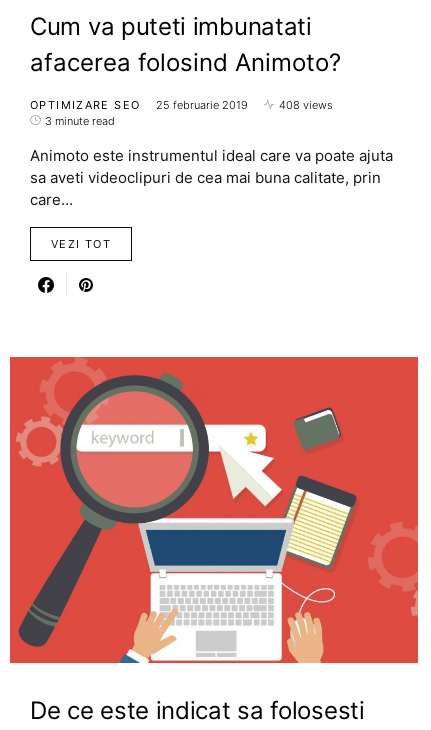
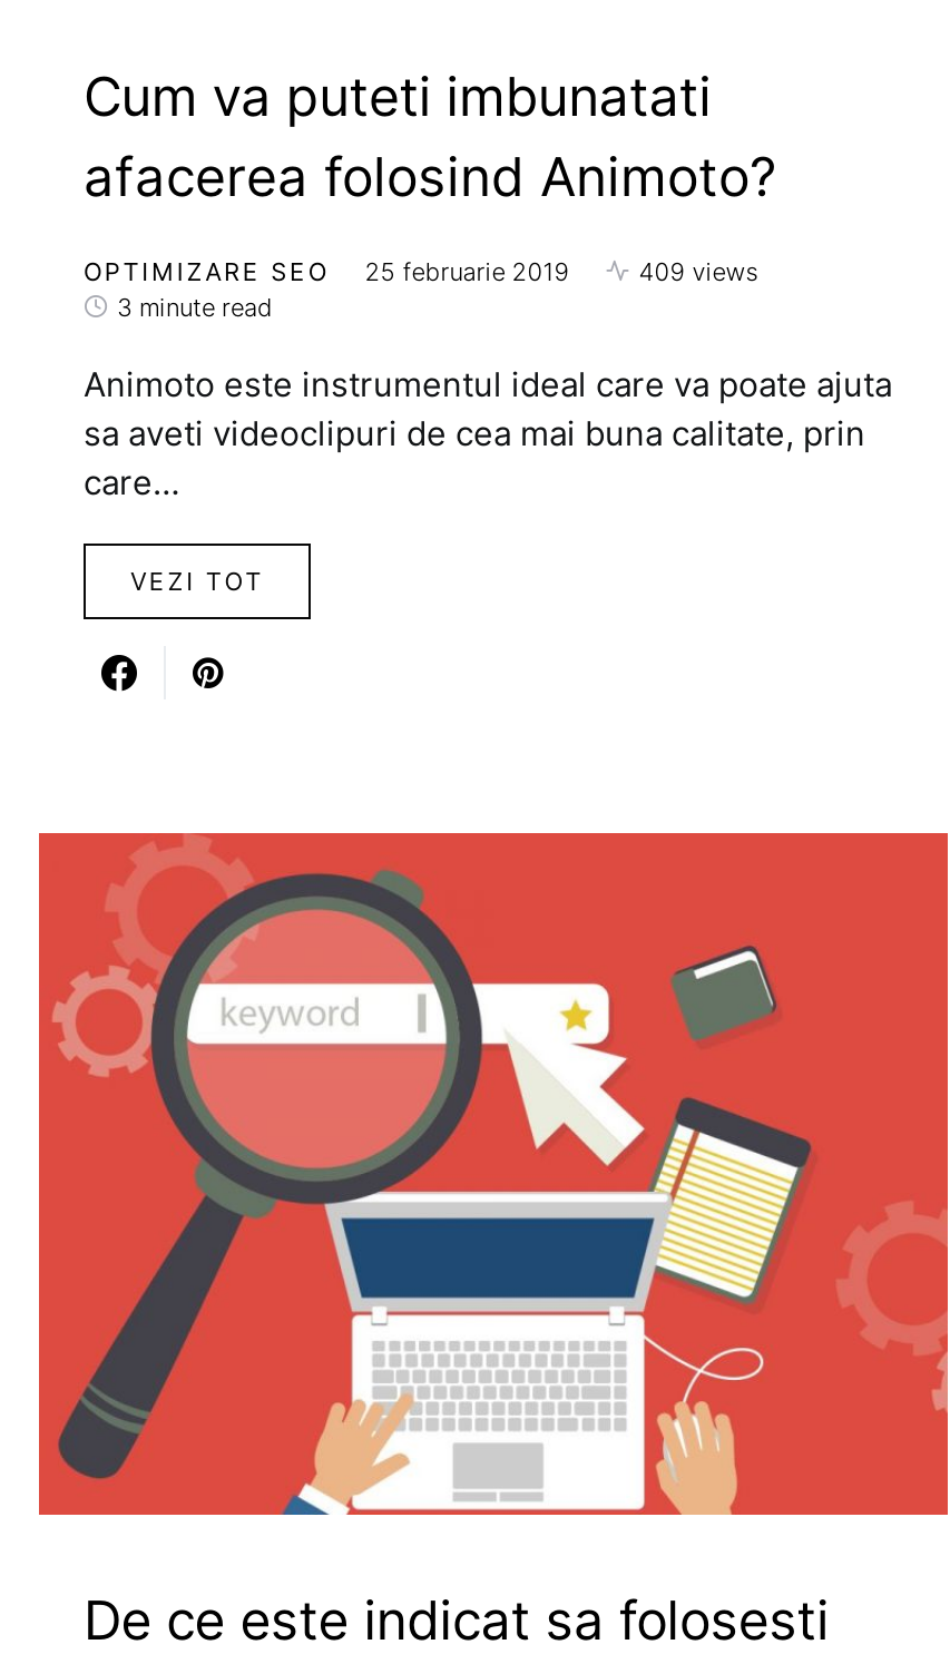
- 408 views
+ 409 views
